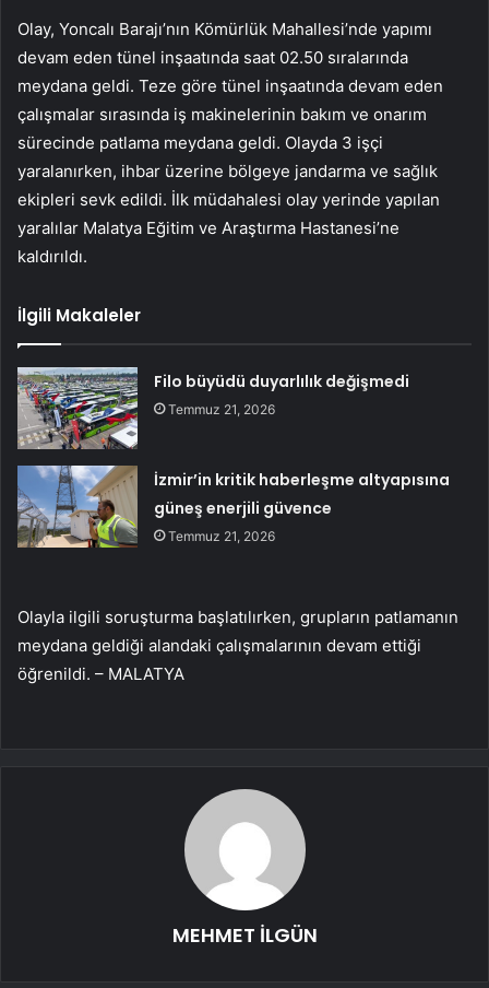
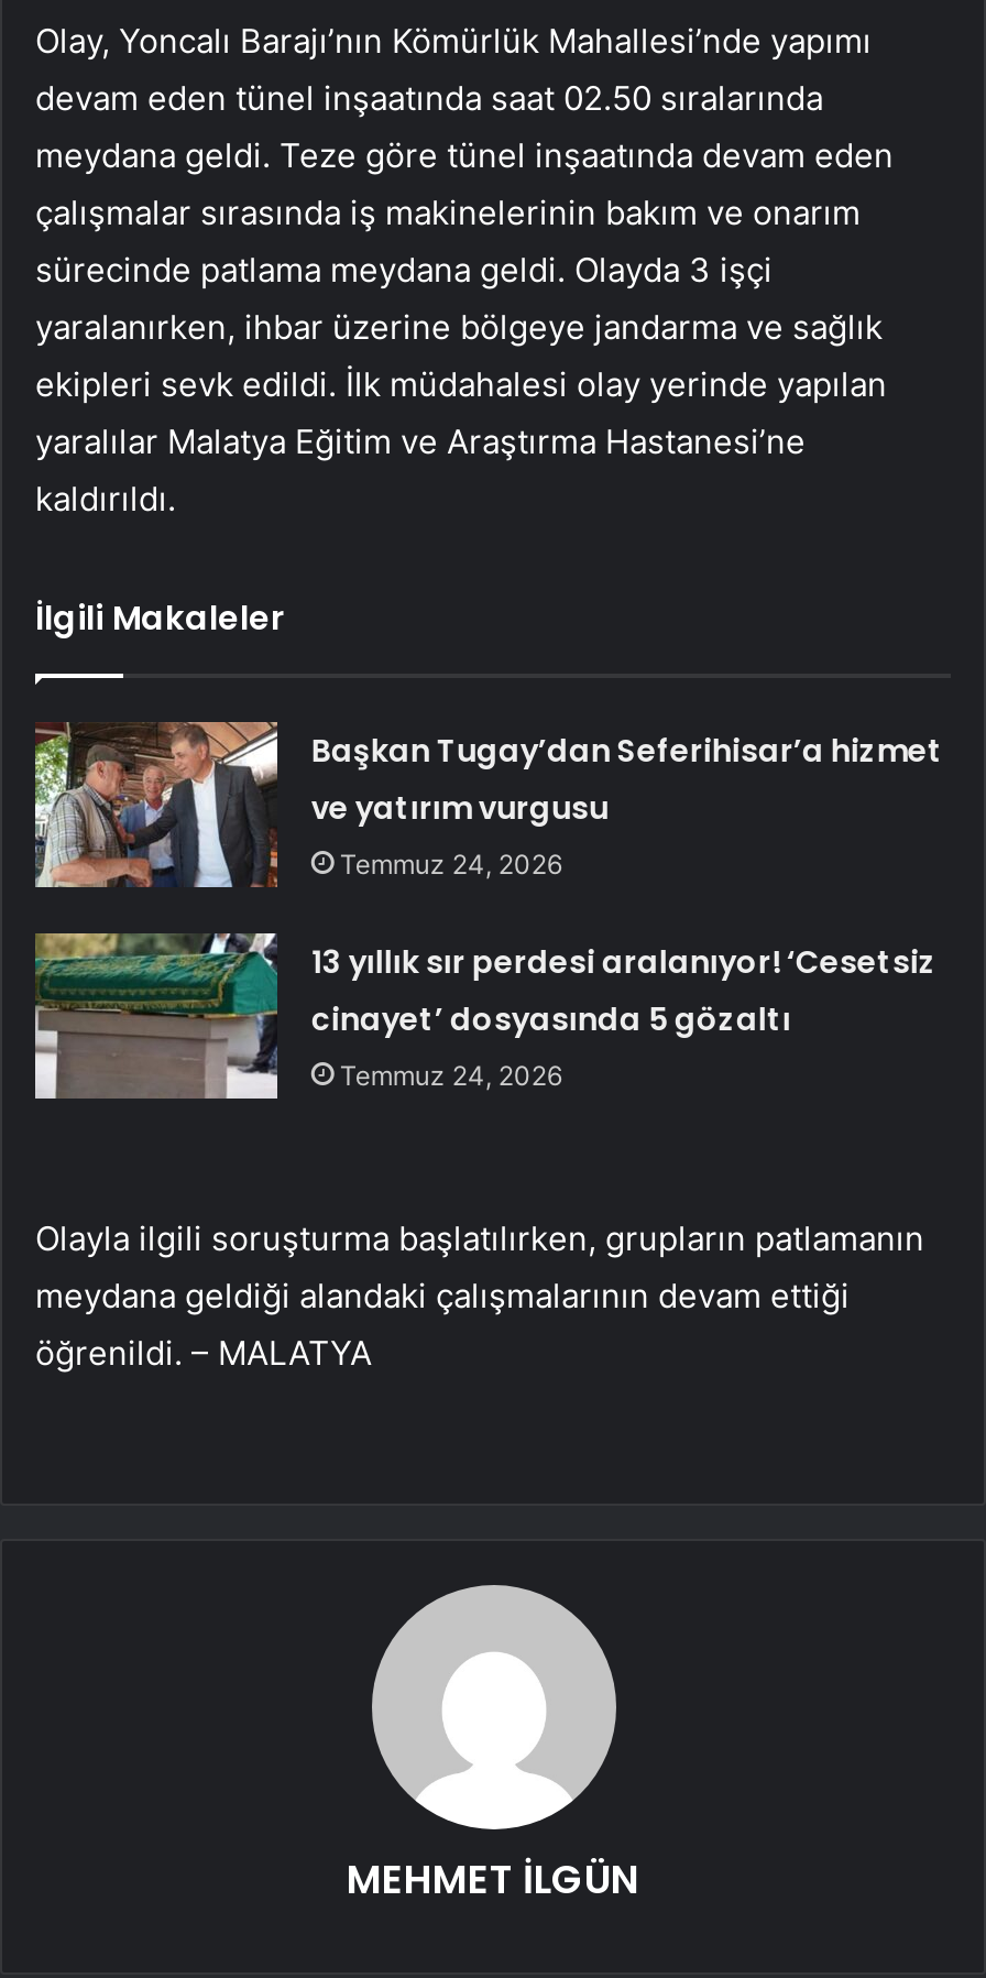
- [image]
- Filo büyüdü duyarlılık değişmedi
- Temmuz 21, 2026
+ [image]
+ Başkan Tugay’dan Seferihisar’a hizmet
+ ve yatırım vurgusu
+ Temmuz 24, 2026

- [image]
- İzmir’in kritik haberleşme altyapısına
- güneş enerjili güvence
- Temmuz 21, 2026
+ [image]
+ 13 yıllık sır perdesi aralanıyor! ‘Cesetsiz
+ cinayet’ dosyasında 5 gözaltı
+ Temmuz 24, 2026
